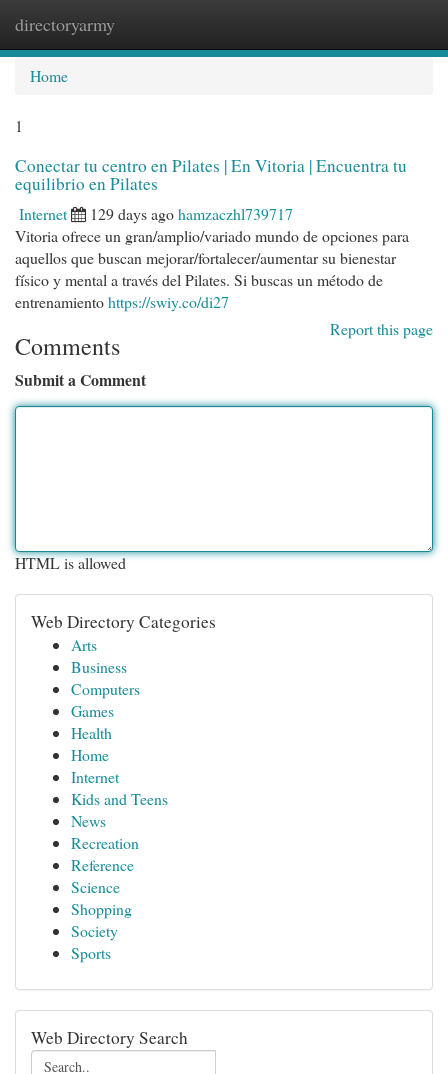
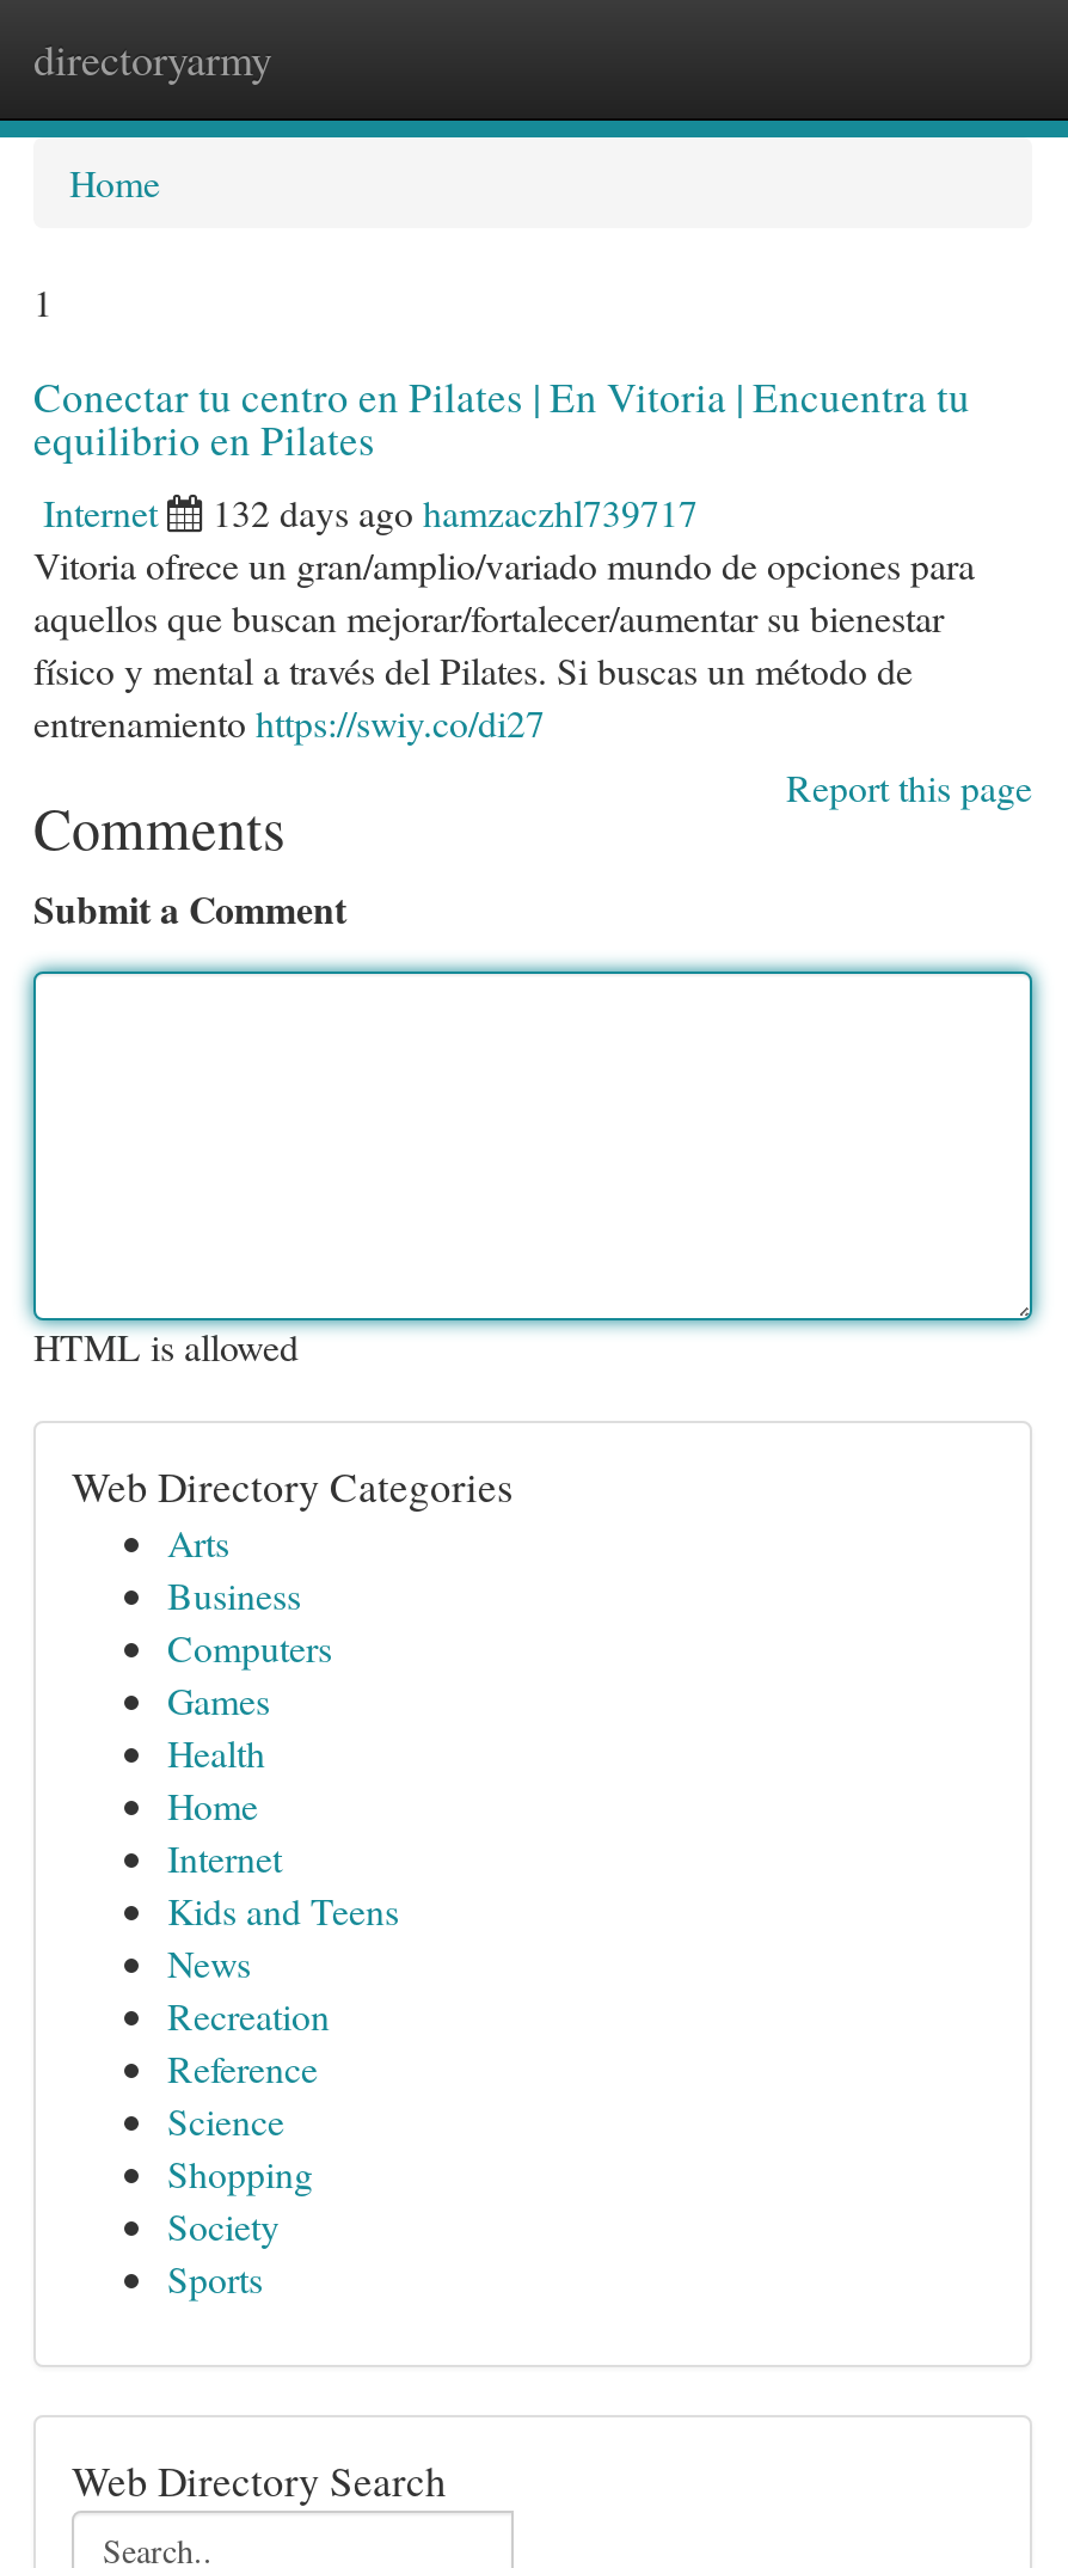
- 129 days ago hamzaczhl739717
+ 132 days ago hamzaczhl739717
